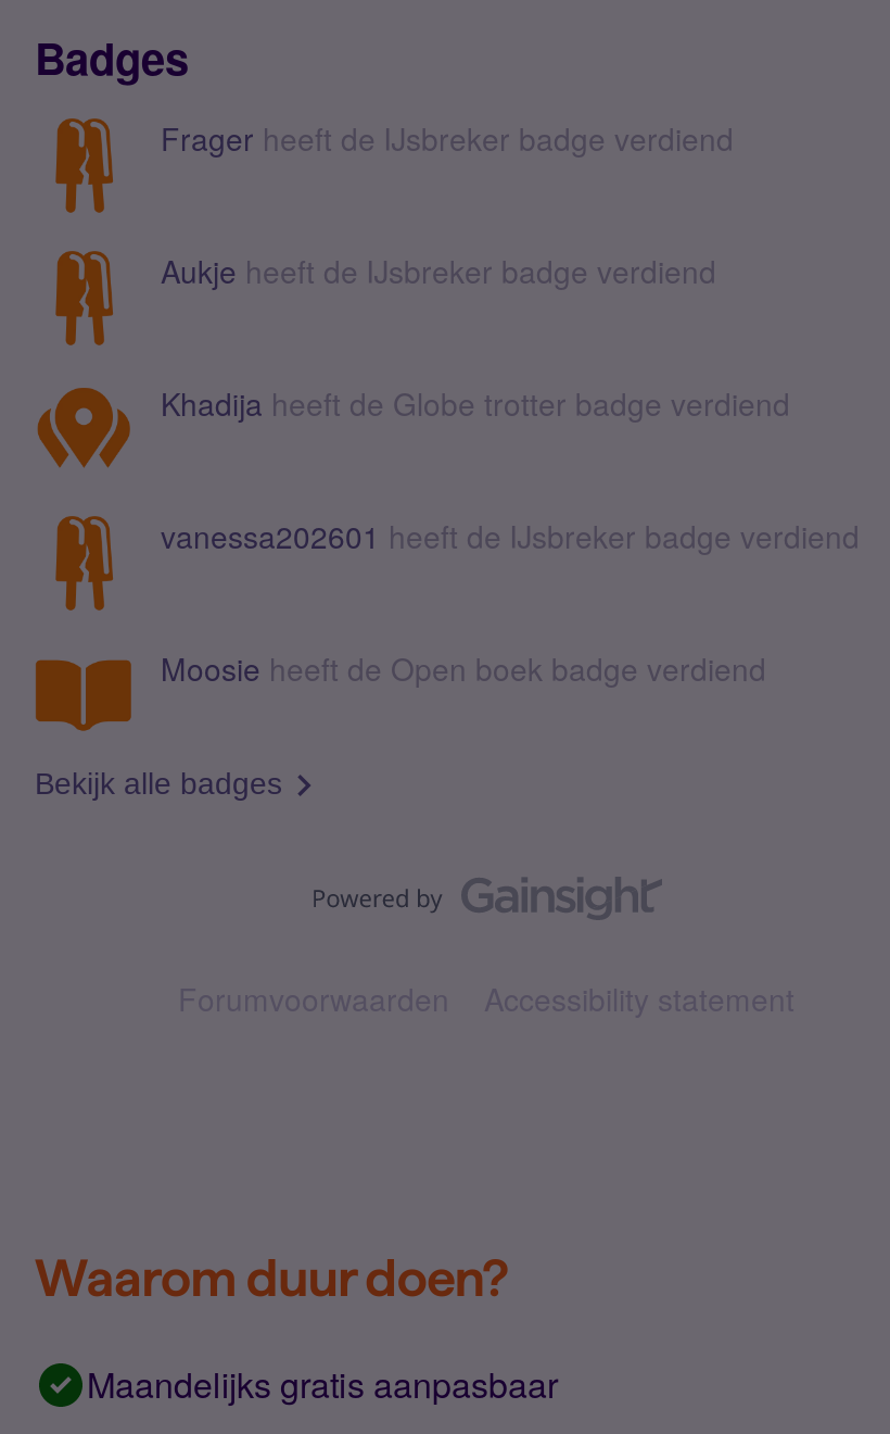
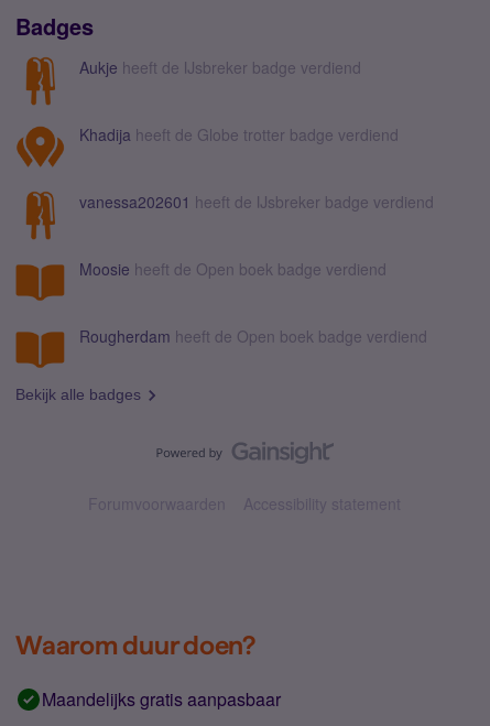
- Frager heeft de IJsbreker badge verdiend

moved up: Aukje heeft de IJsbreker badge verdiend | Khadija heeft de Globe trotter badge verdiend | vanessa202601 heeft de IJsbreker badge verdiend | Moosie heeft de Open boek badge verdiend

+ Rougherdam heeft de Open boek badge verdiend
